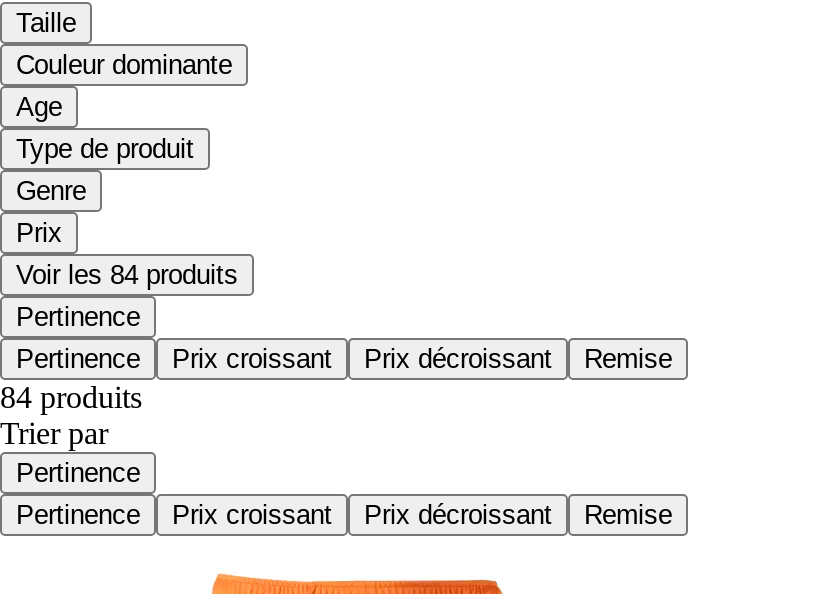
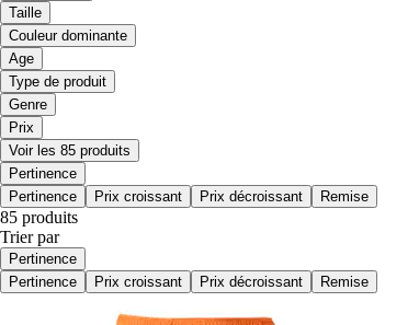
- Voir les 84 produits
+ Voir les 85 produits

- 84 produits
+ 85 produits
